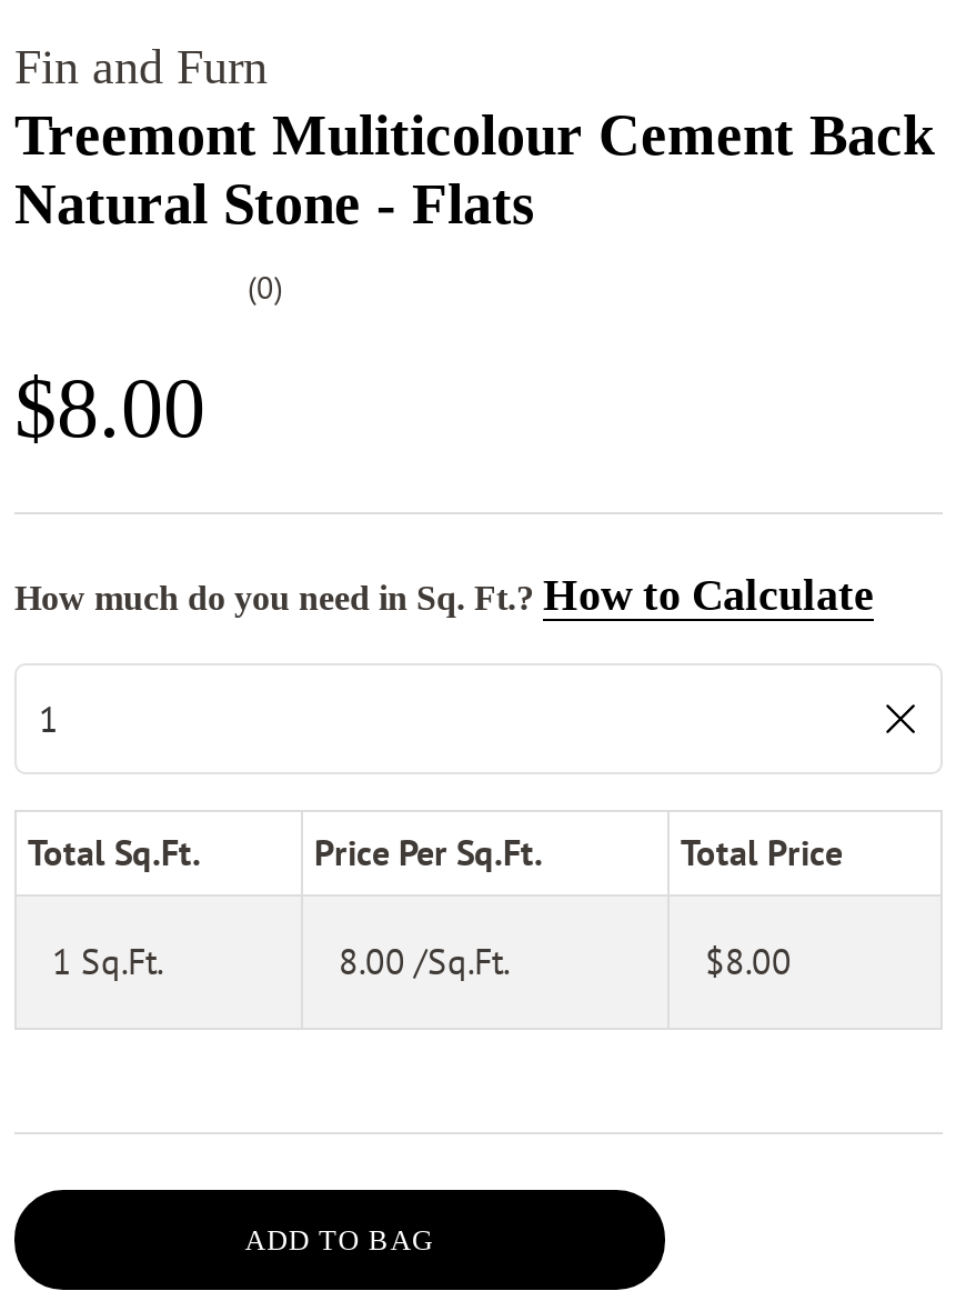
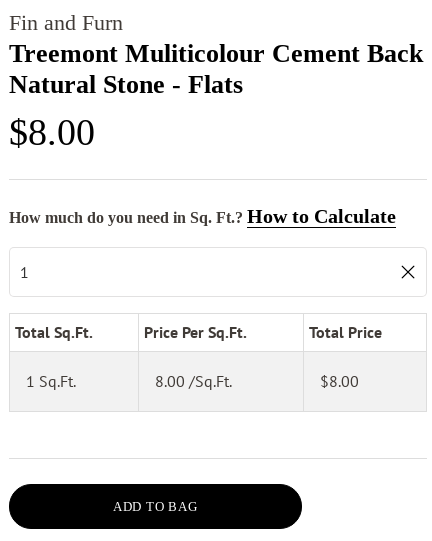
- (0)
